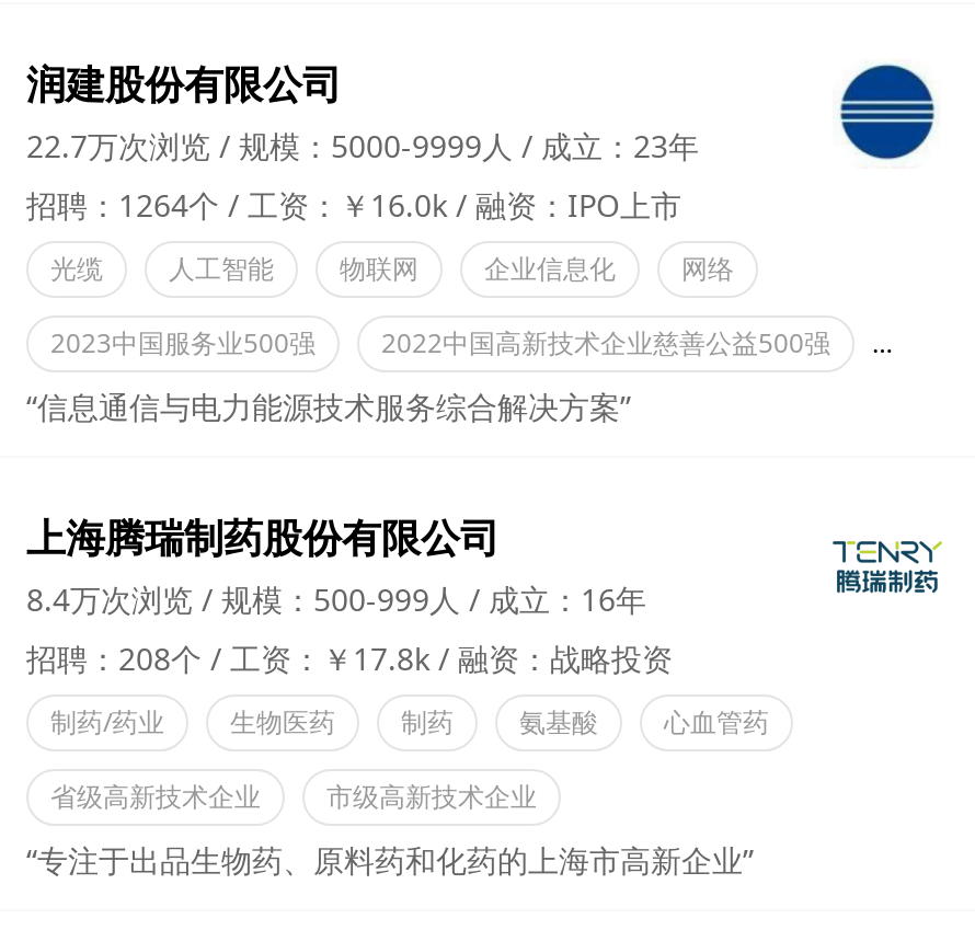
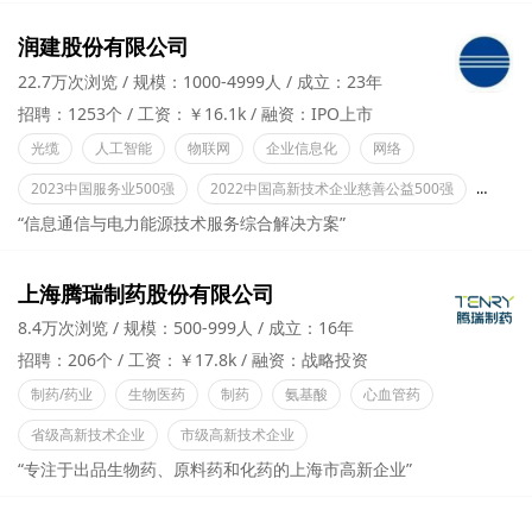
- 22.7万次浏览 规模：5000-9999人 成立：23年
+ 22.7万次浏览 规模：1000-4999人 成立：23年

- 招聘：1264个
+ 招聘：1253个

- 工资：￥16.0k
+ 工资：￥16.1k

- 招聘：208个 工资：￥17.8k 融资：战略投资
+ 招聘：206个 工资：￥17.8k 融资：战略投资
